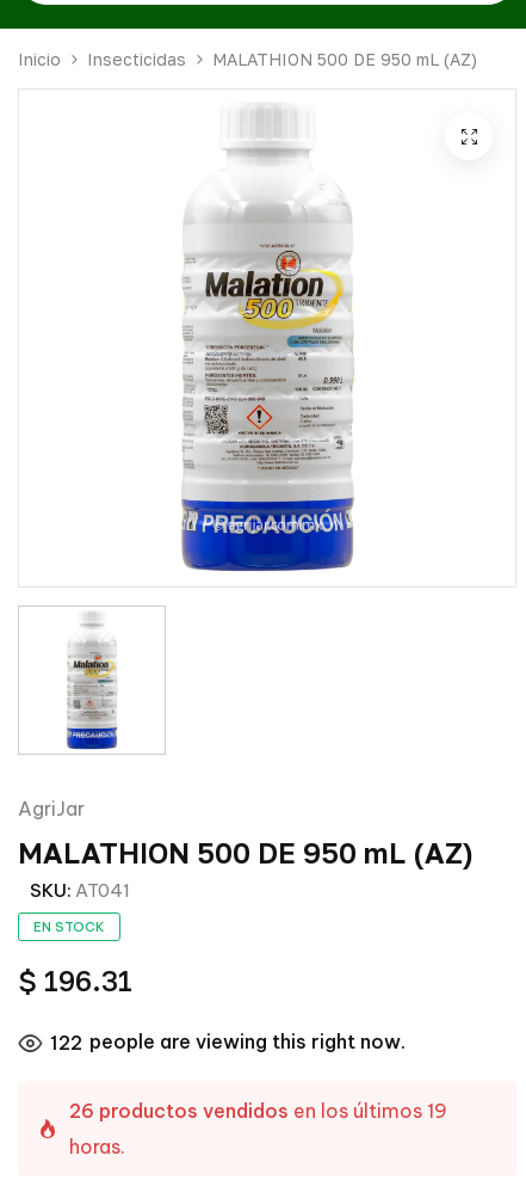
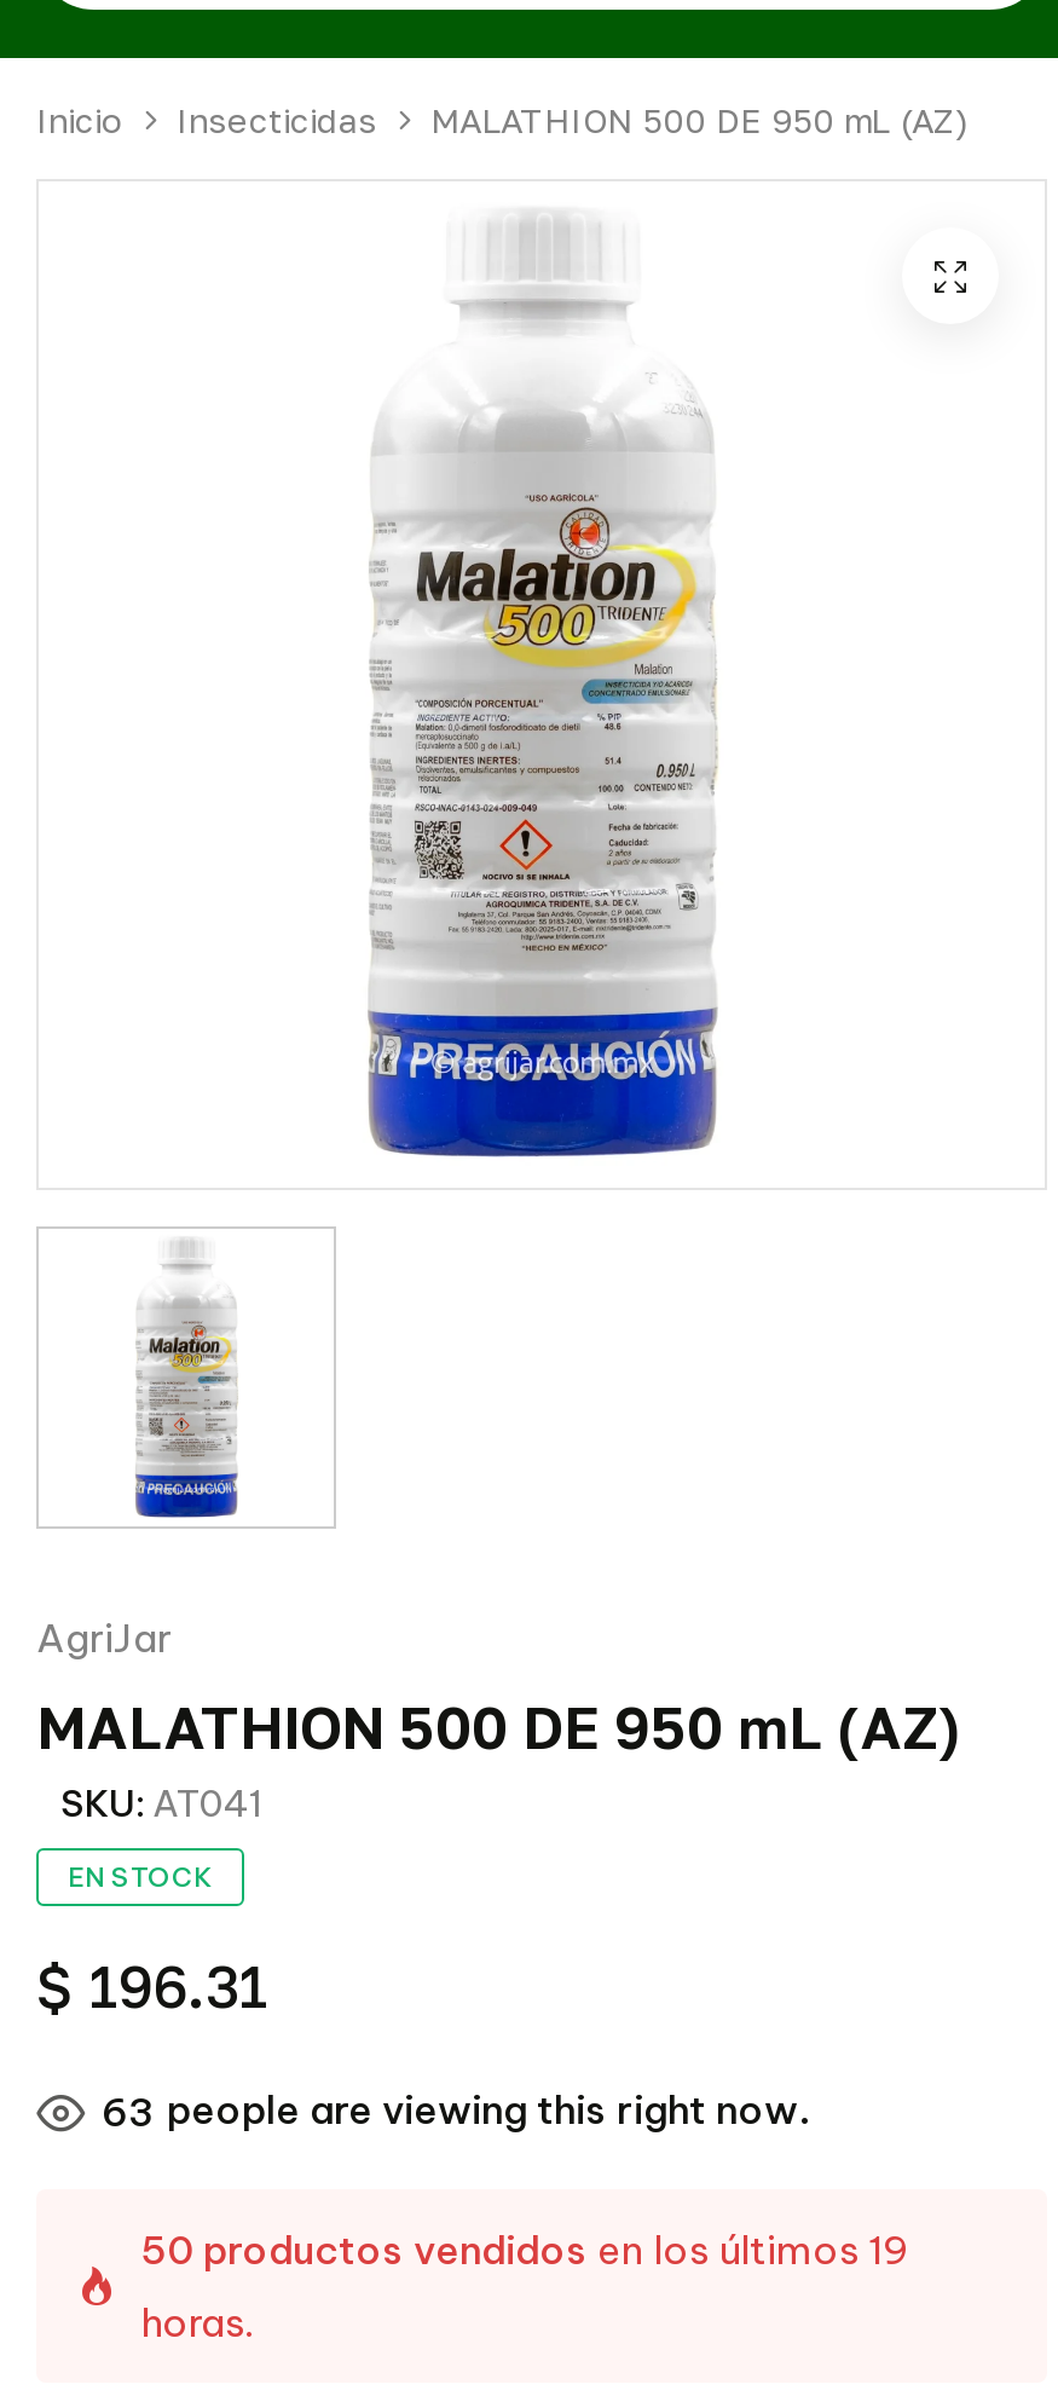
- 122 people are viewing this right now.
+ 63 people are viewing this right now.

- 26 productos vendidos en los últimos 19
+ 50 productos vendidos en los últimos 19
